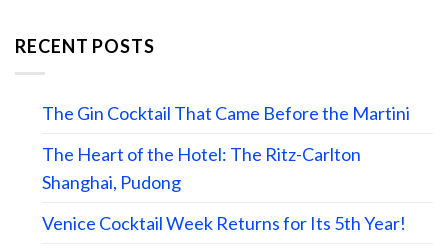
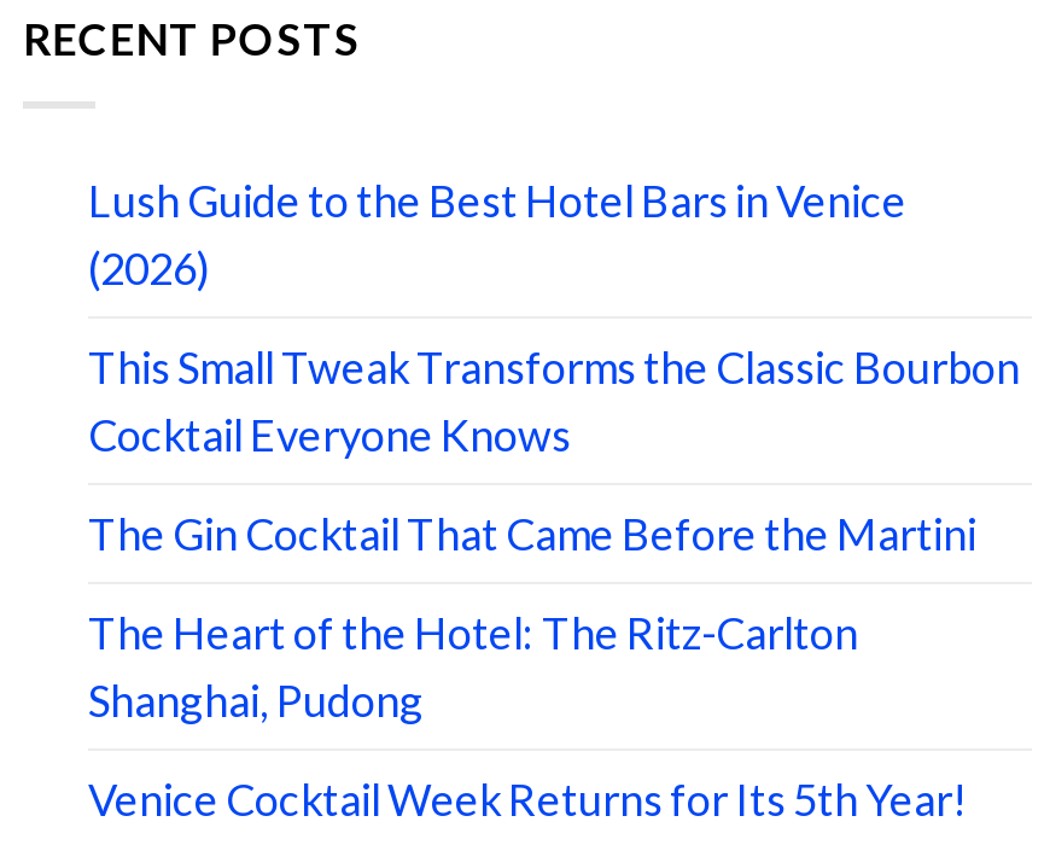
+ Lush Guide to the Best Hotel Bars in Venice
+ (2026)
+ This Small Tweak Transforms the Classic Bourbon
+ Cocktail Everyone Knows
